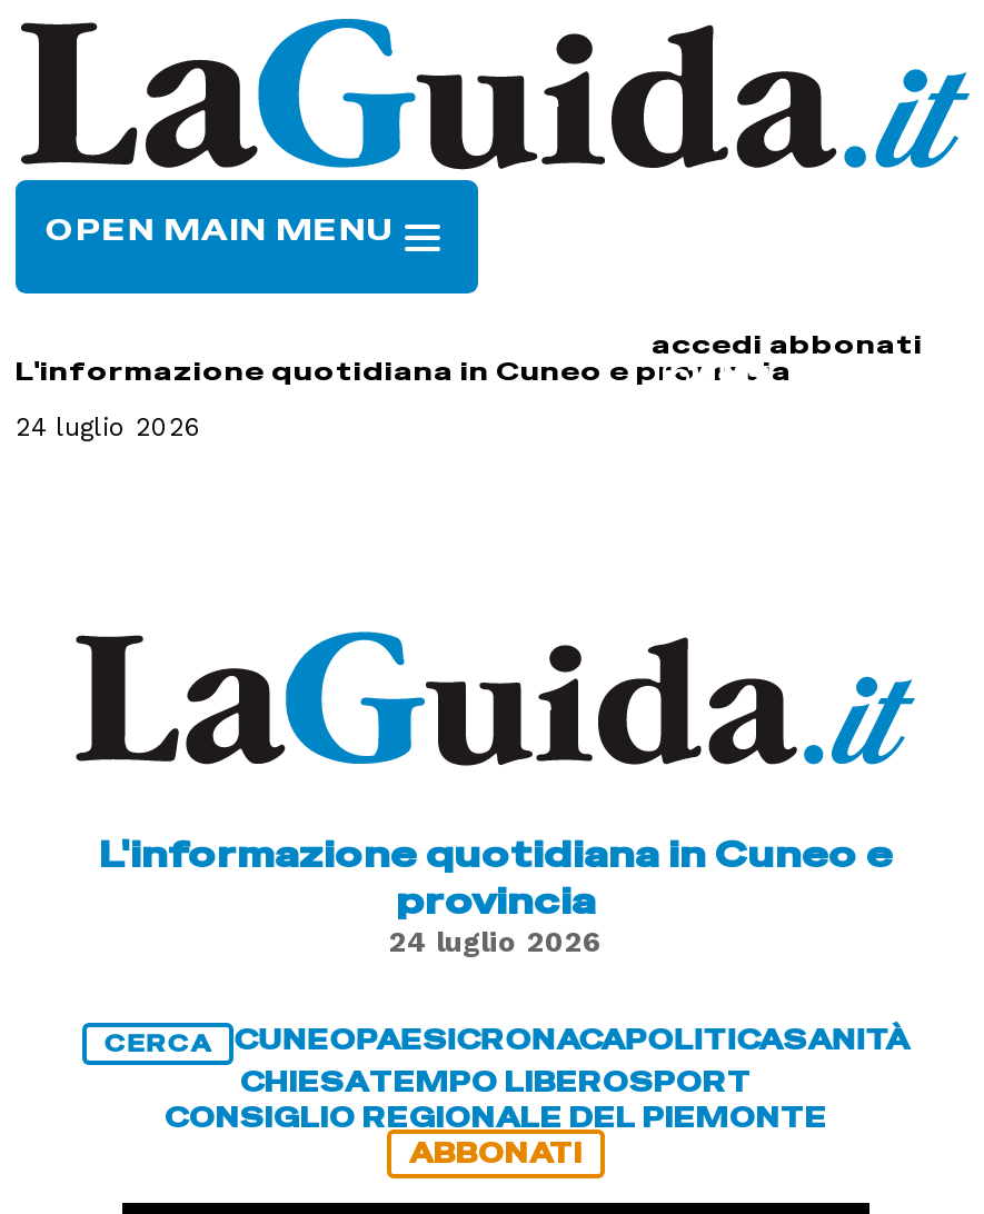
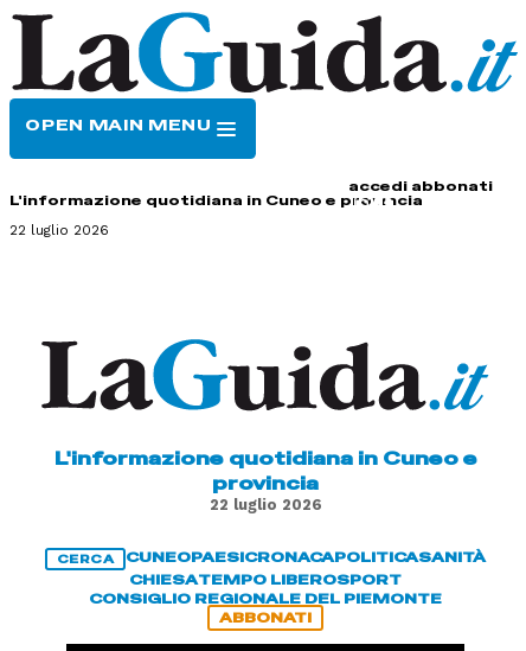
- 24 luglio 2026
+ 22 luglio 2026

- 24 luglio 2026
+ 22 luglio 2026
